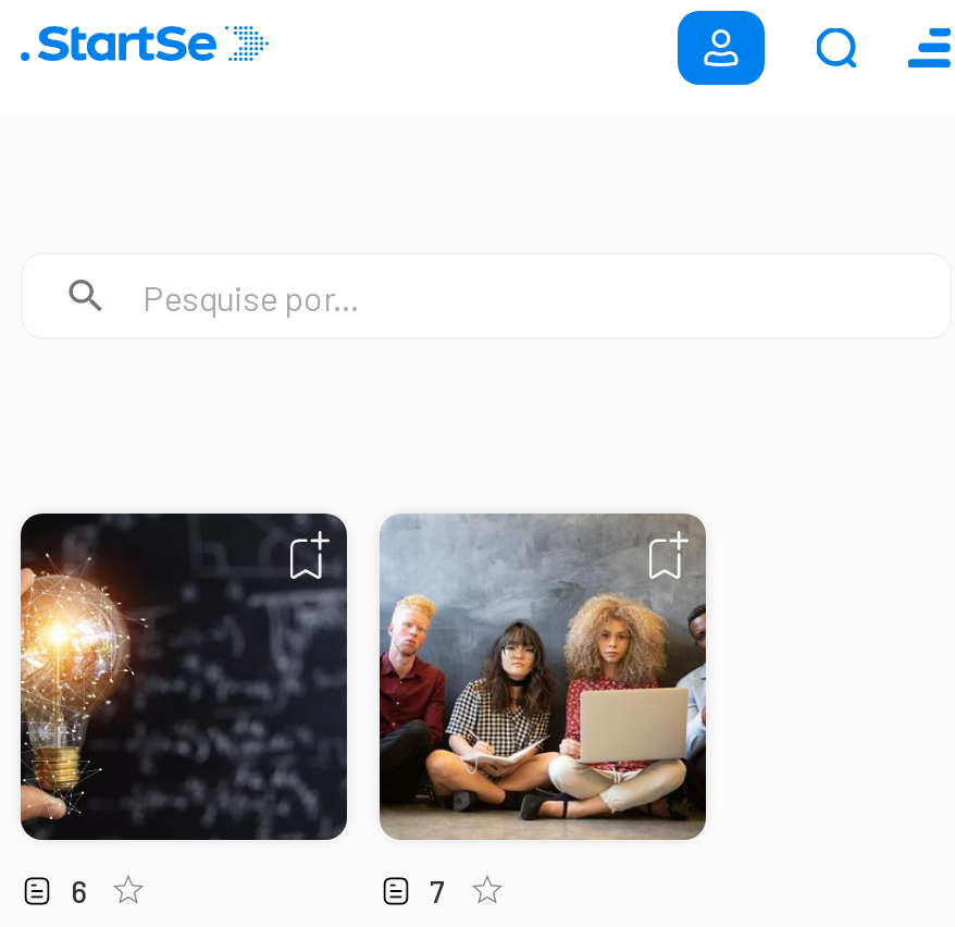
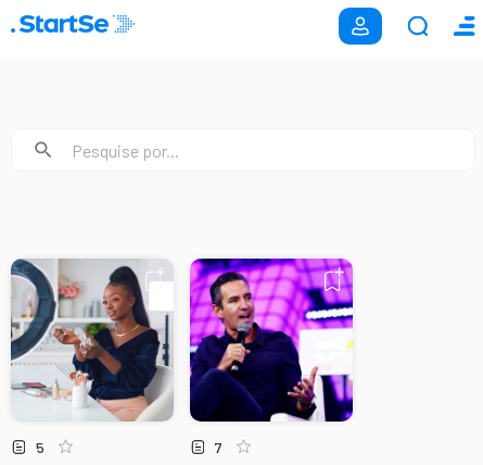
- [image]
- 6
+ [image]
+ 5

- [image]
+ [image]
